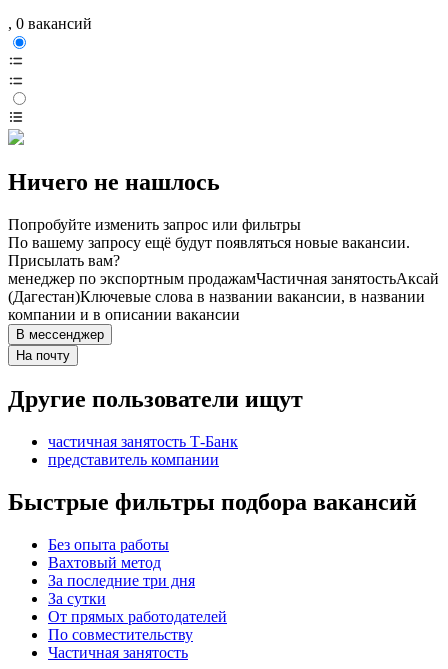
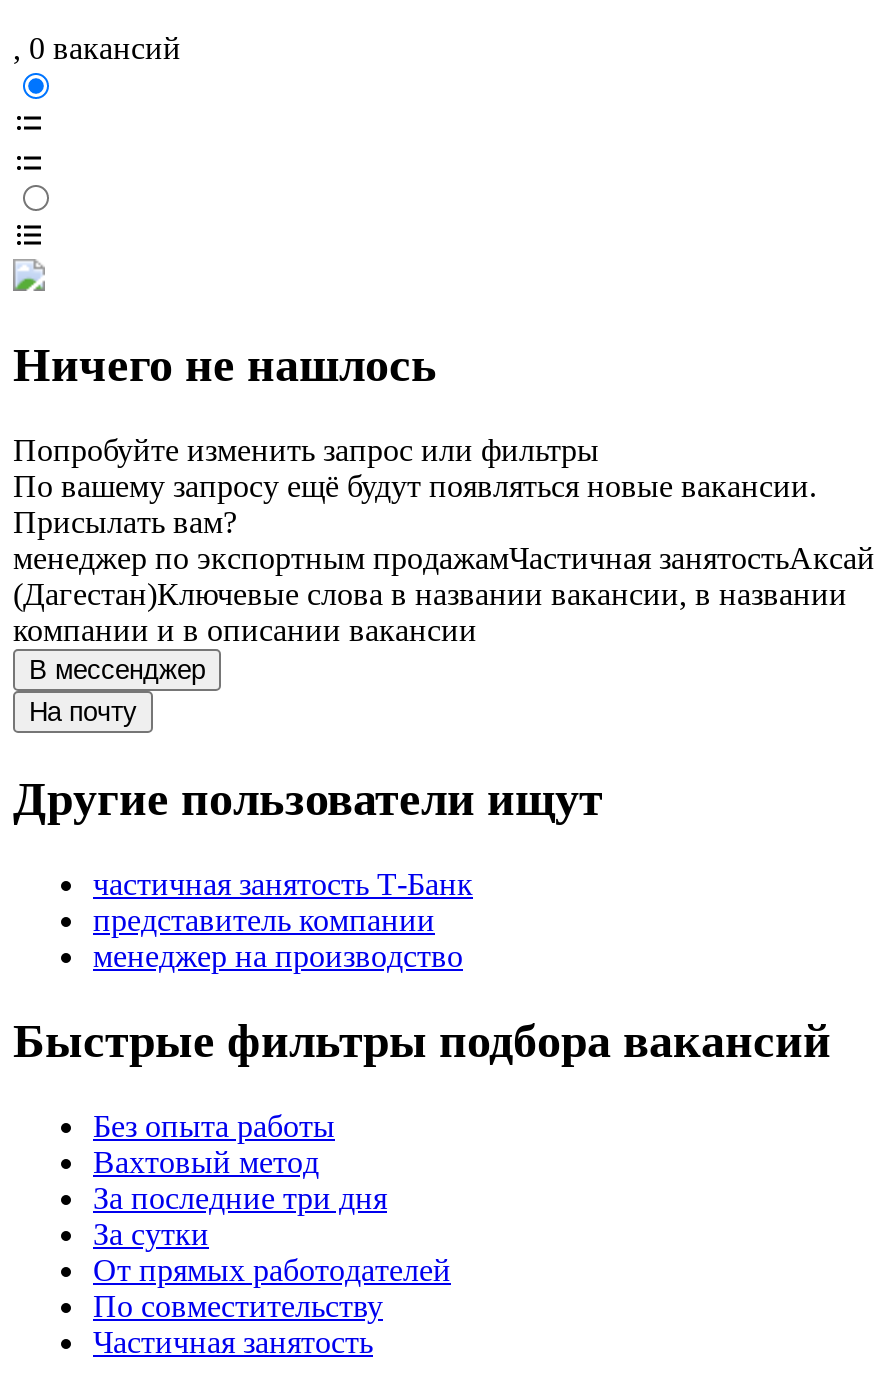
+ менеджер на производство
